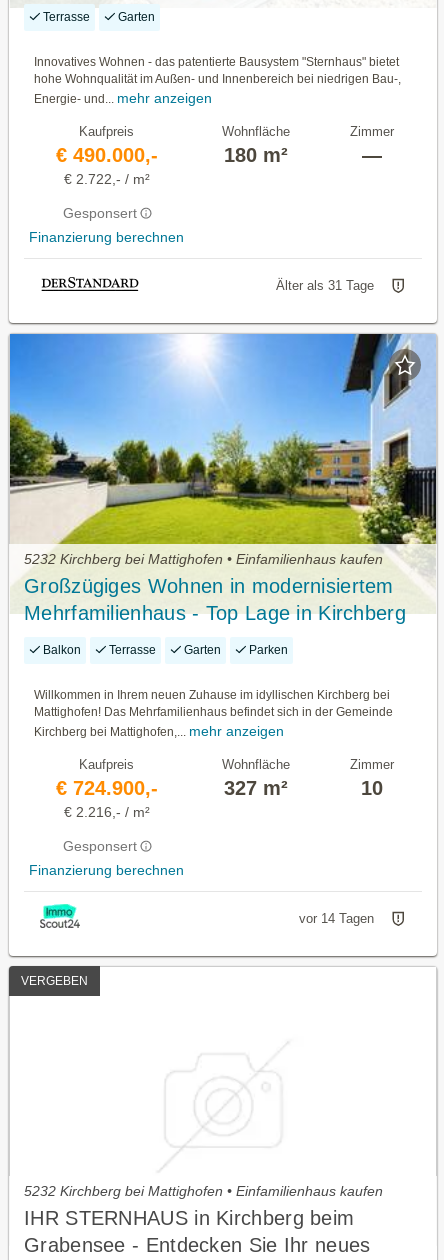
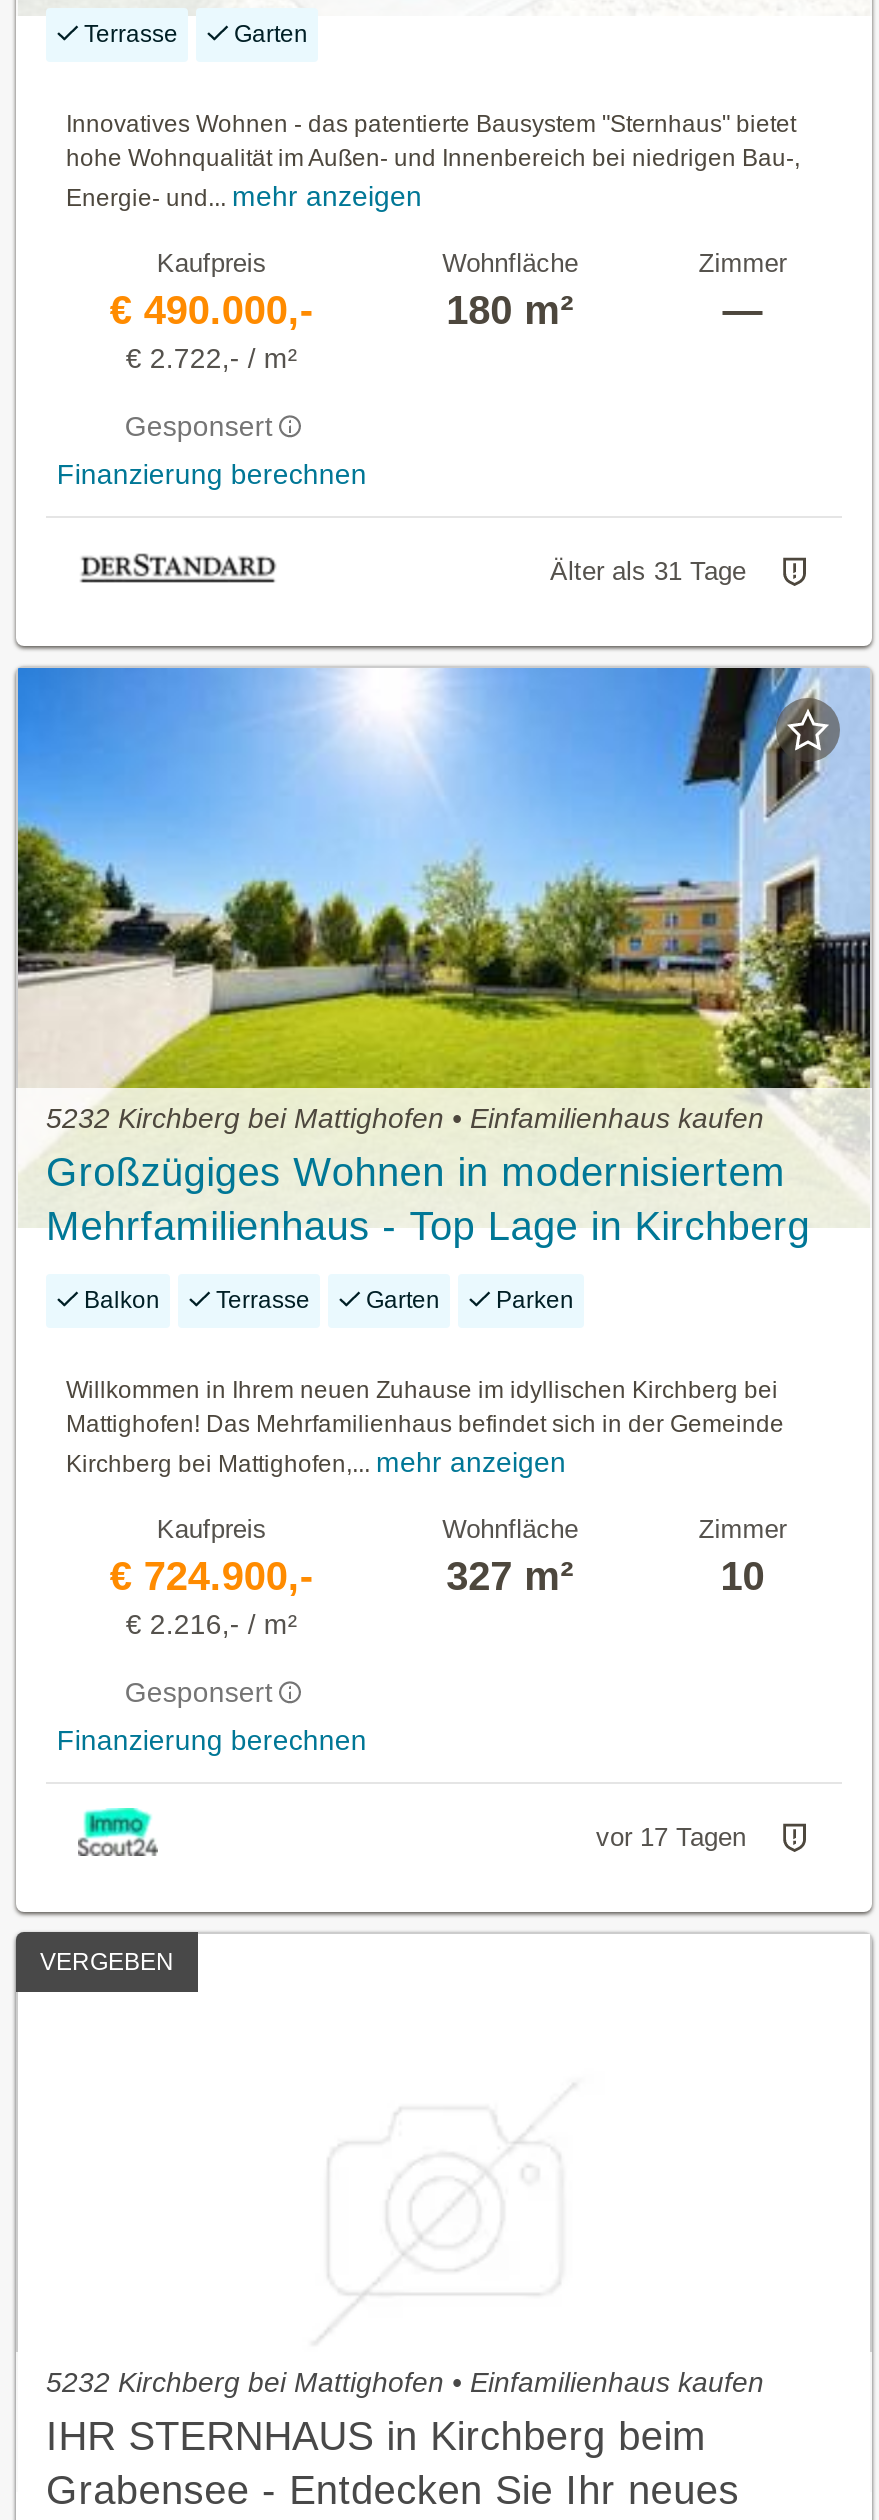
- vor 14 Tagen
+ vor 17 Tagen
